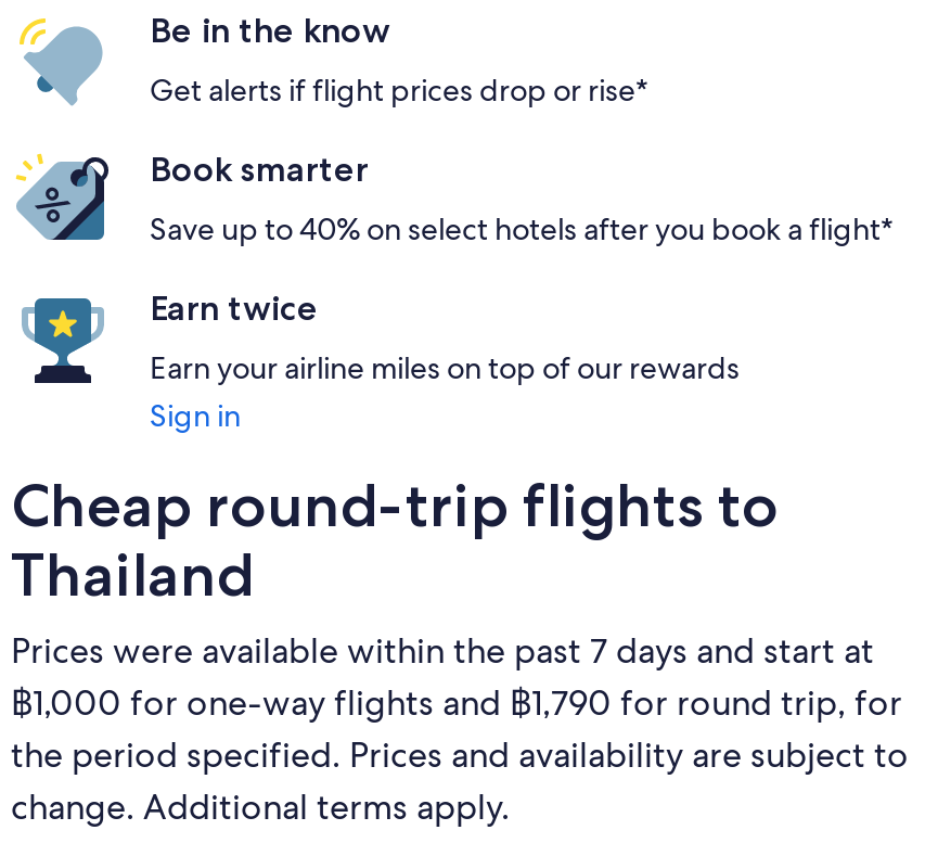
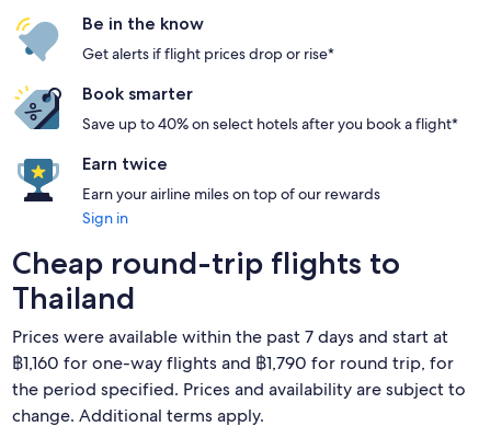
- ฿1,000 for one-way flights and ฿1,790 for round trip, for
+ ฿1,160 for one-way flights and ฿1,790 for round trip, for
